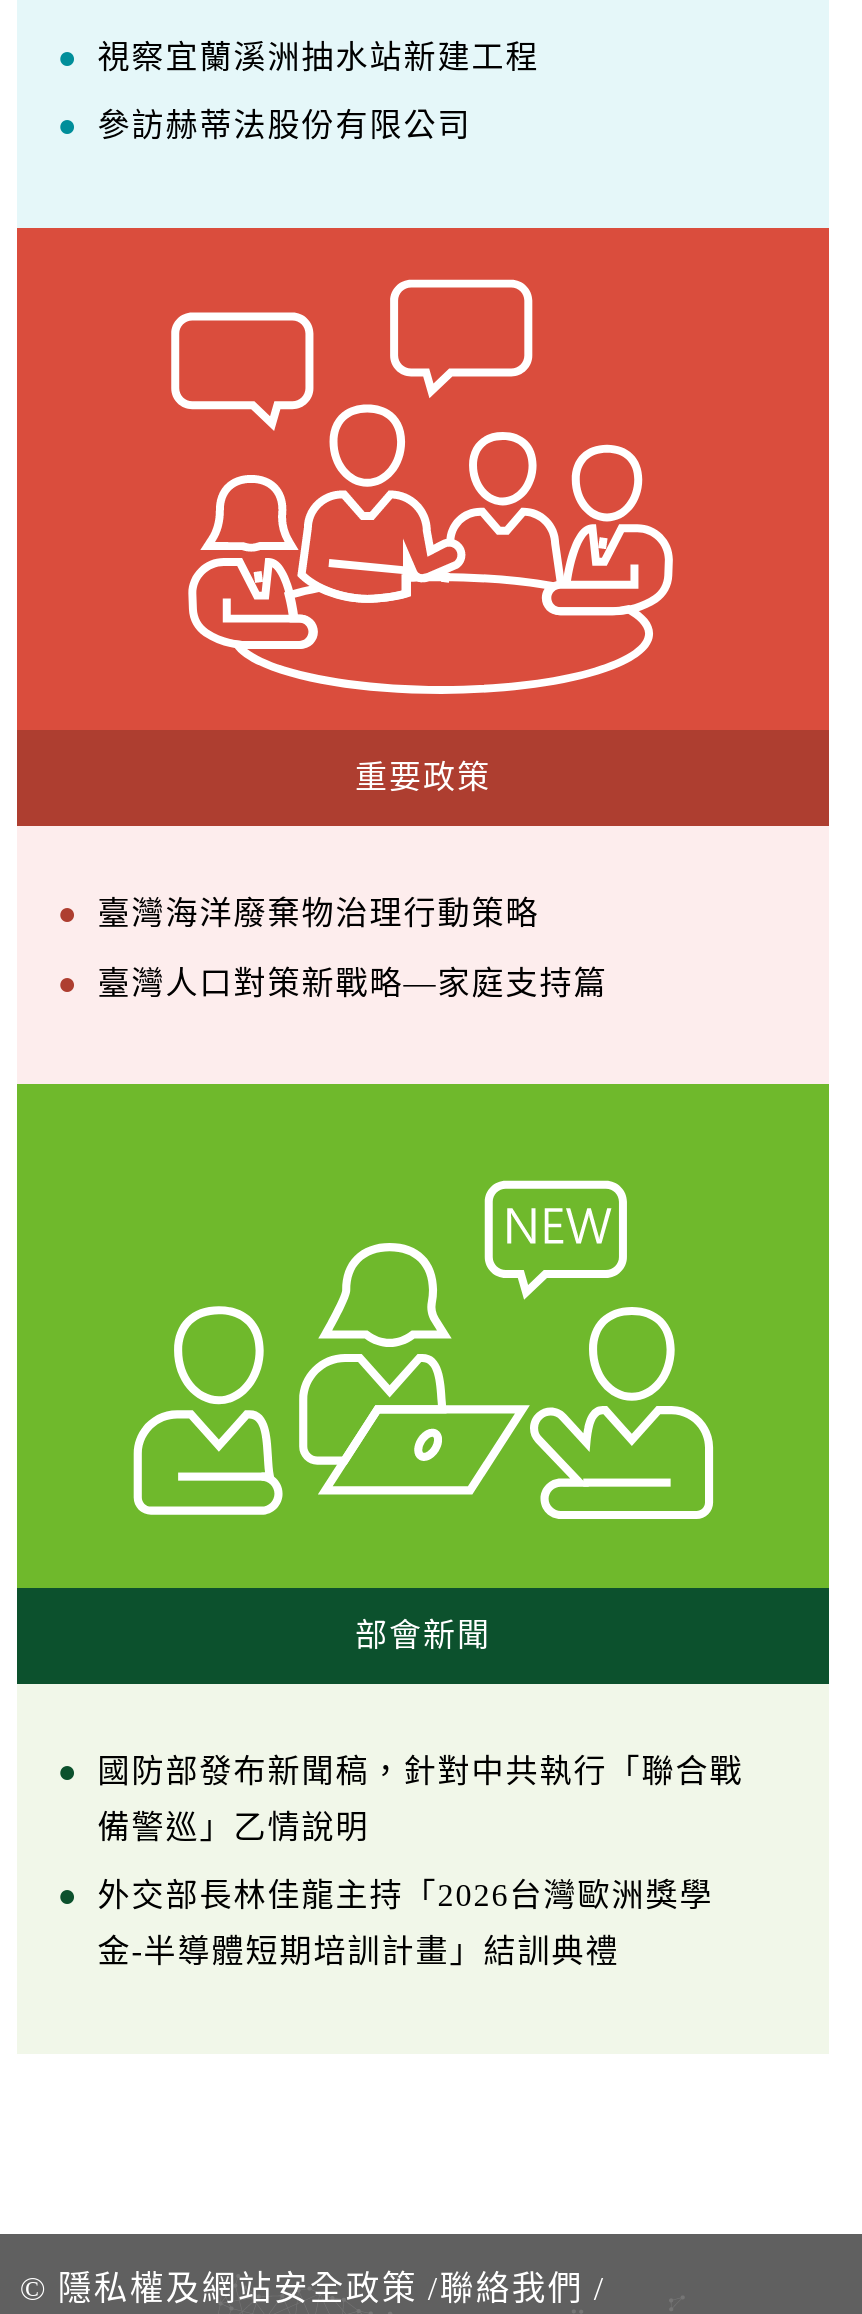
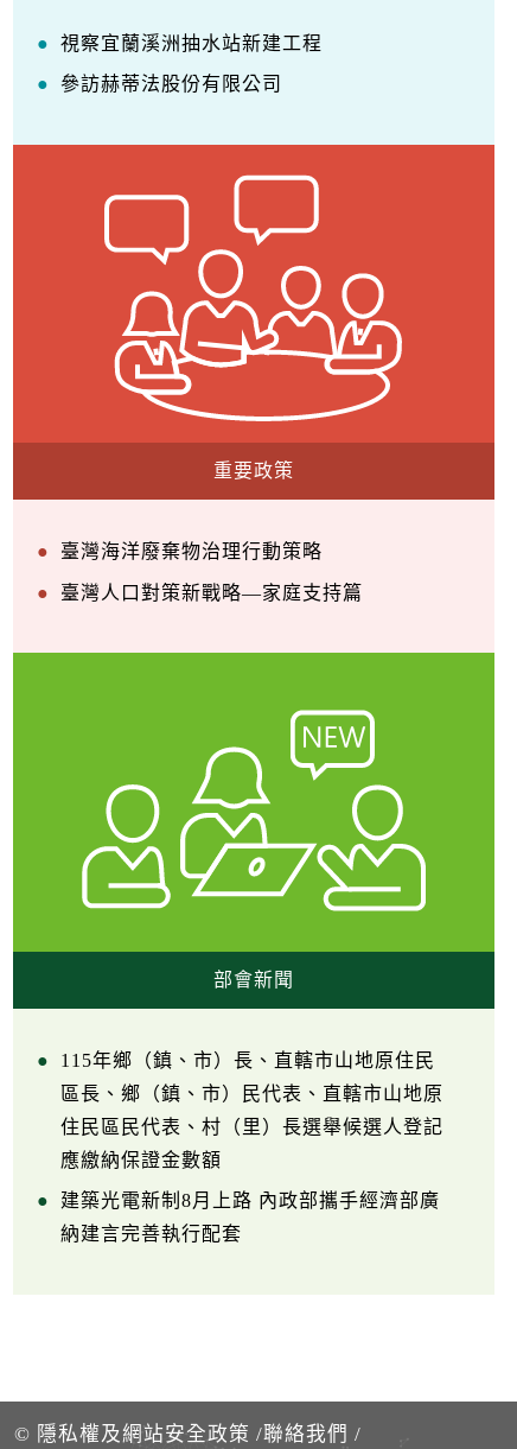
- 國防部發布新聞稿，針對中共執行「聯合戰
- 備警巡」乙情說明
- 外交部長林佳龍主持「2026台灣歐洲獎學
- 金-半導體短期培訓計畫」結訓典禮
+ 115年鄉（鎮、市）長、直轄市山地原住民
+ 區長、鄉（鎮、市）民代表、直轄市山地原
+ 住民區民代表、村（里）長選舉候選人登記
+ 應繳納保證金數額
+ 建築光電新制8月上路 內政部攜手經濟部廣
+ 納建言完善執行配套
